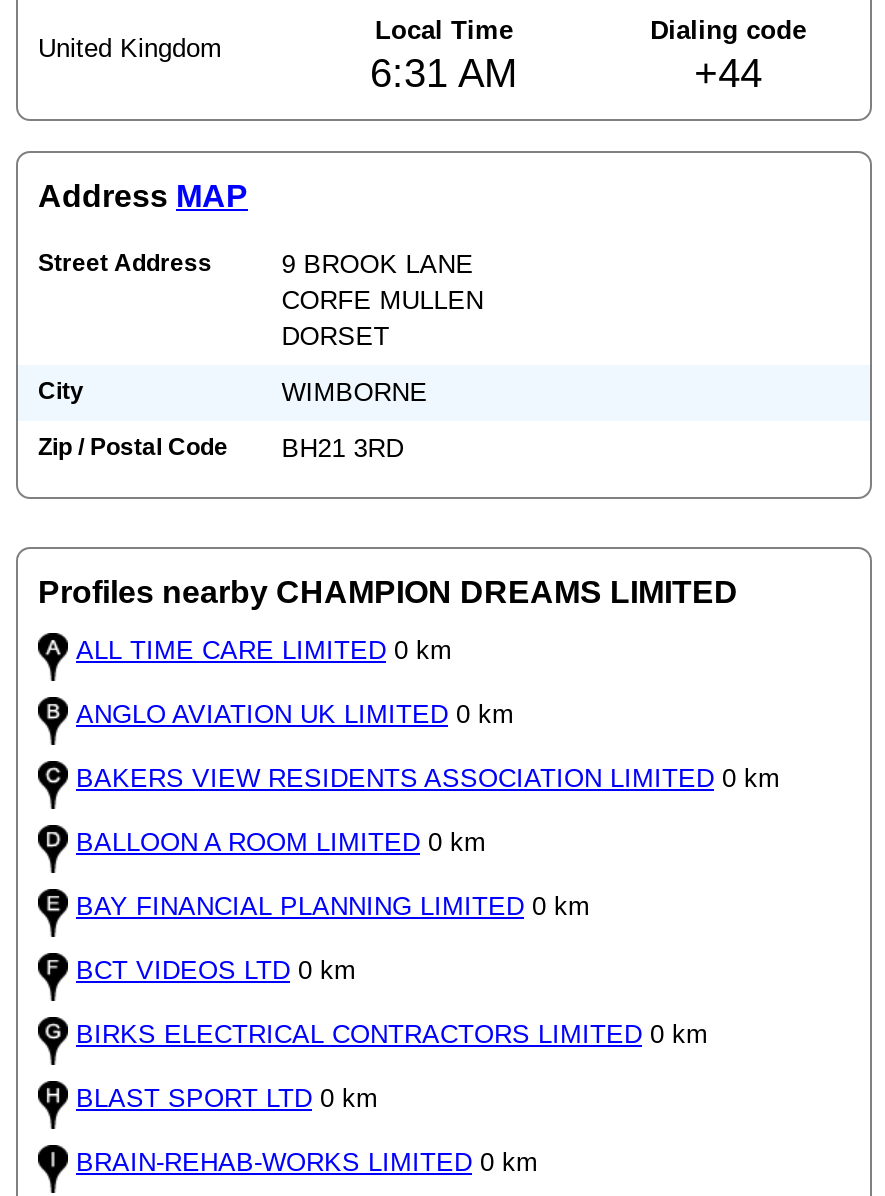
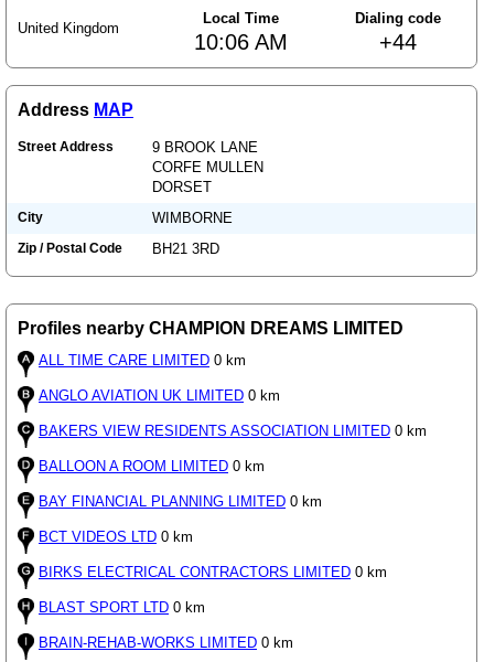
- 6:31 AM
+ 10:06 AM
